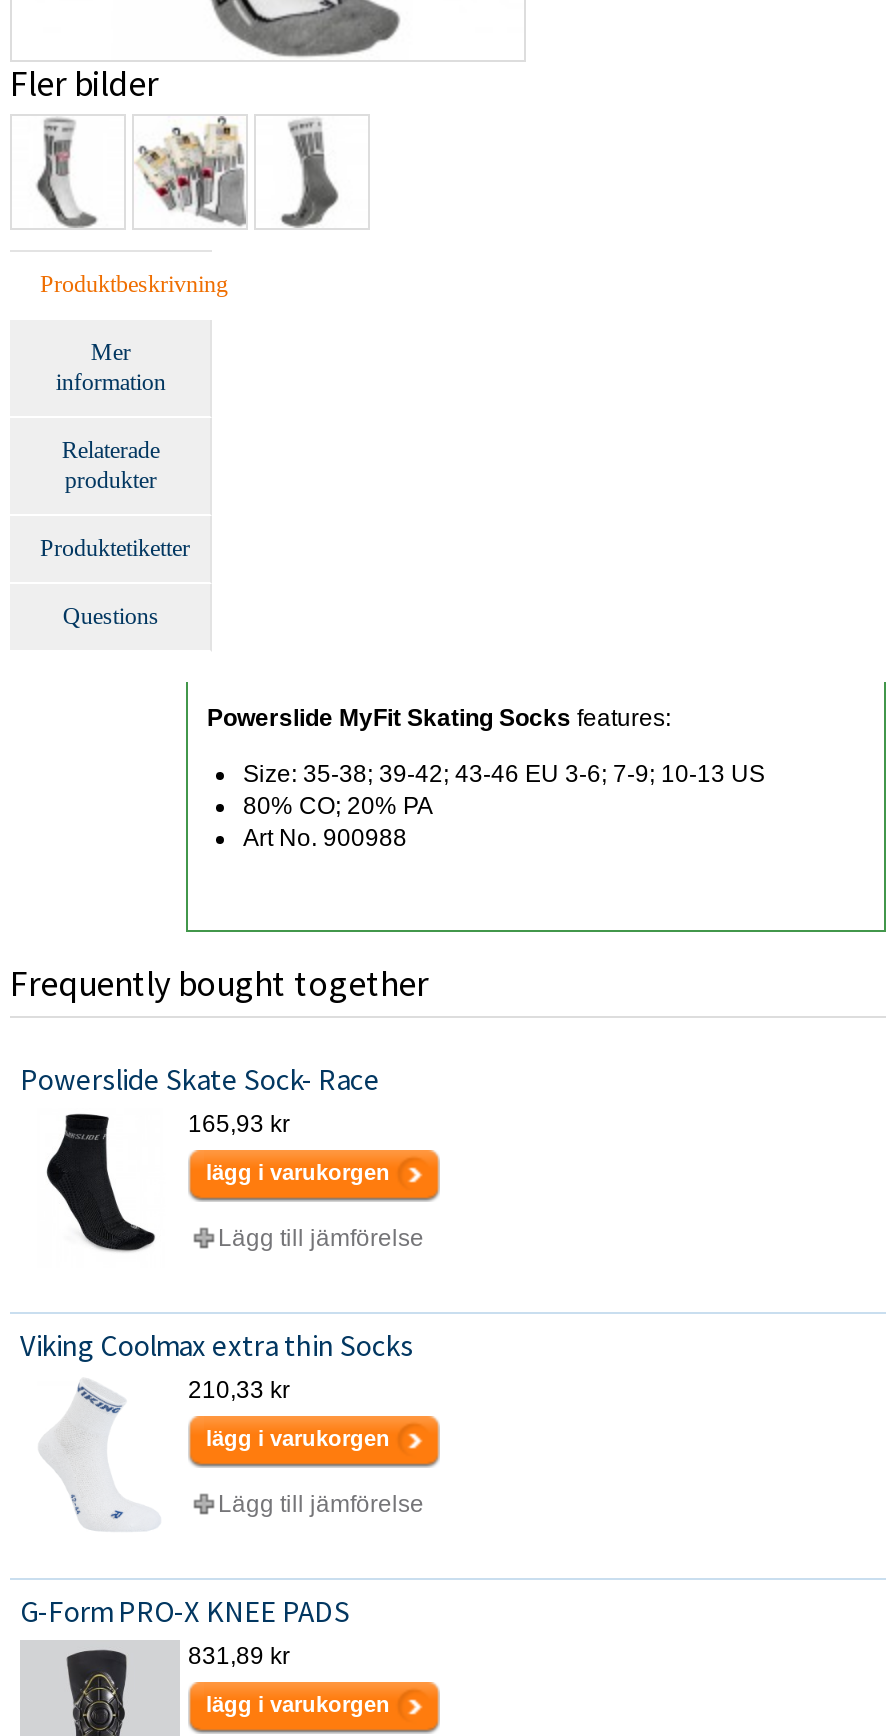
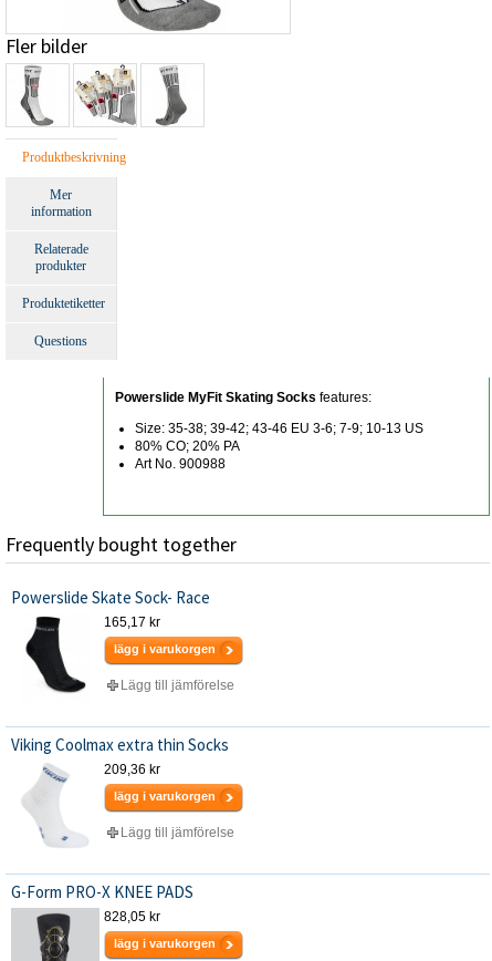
- 165,93 kr
+ 165,17 kr

- 210,33 kr
+ 209,36 kr

- 831,89 kr
+ 828,05 kr
